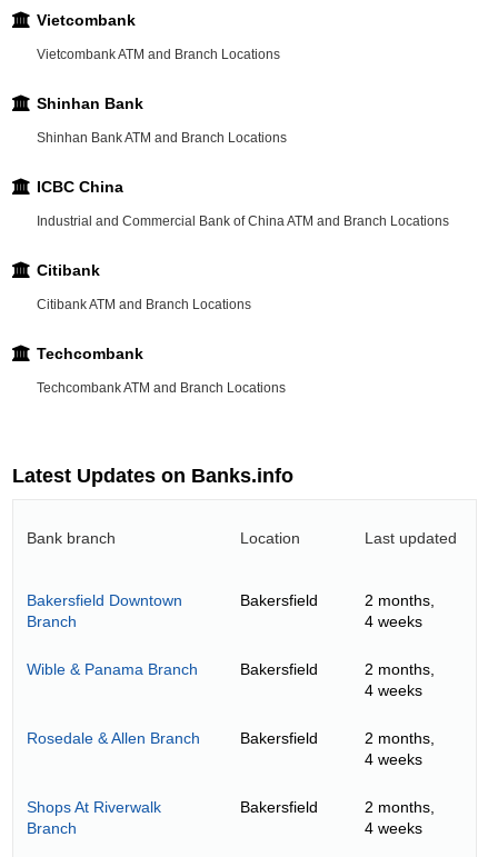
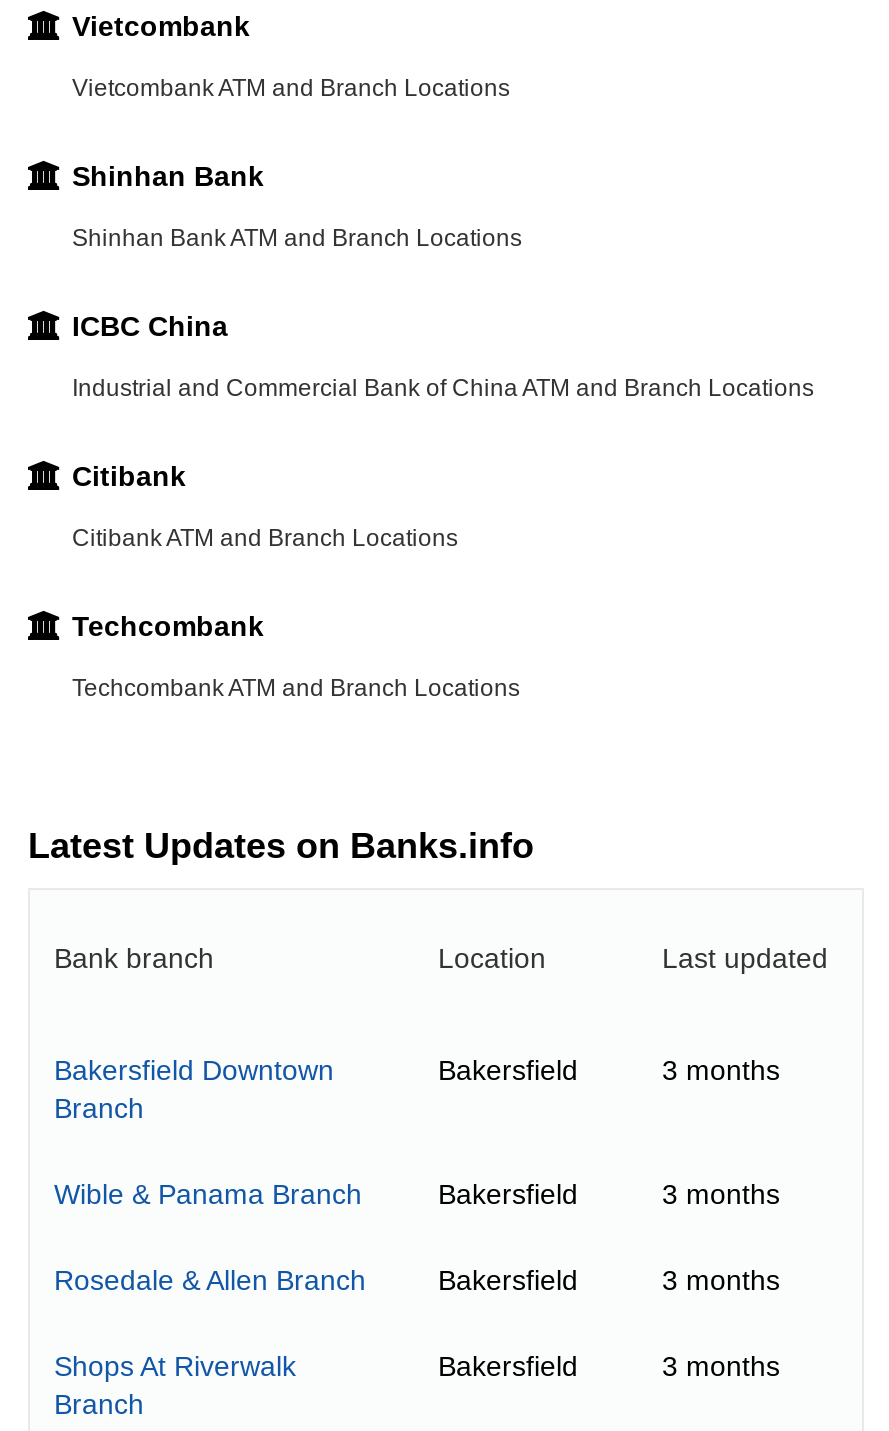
- 2 months,
- 4 weeks
+ 3 months

- 2 months,
- 4 weeks
+ 3 months

- 2 months,
- 4 weeks
+ 3 months

- 2 months,
- 4 weeks
+ 3 months
